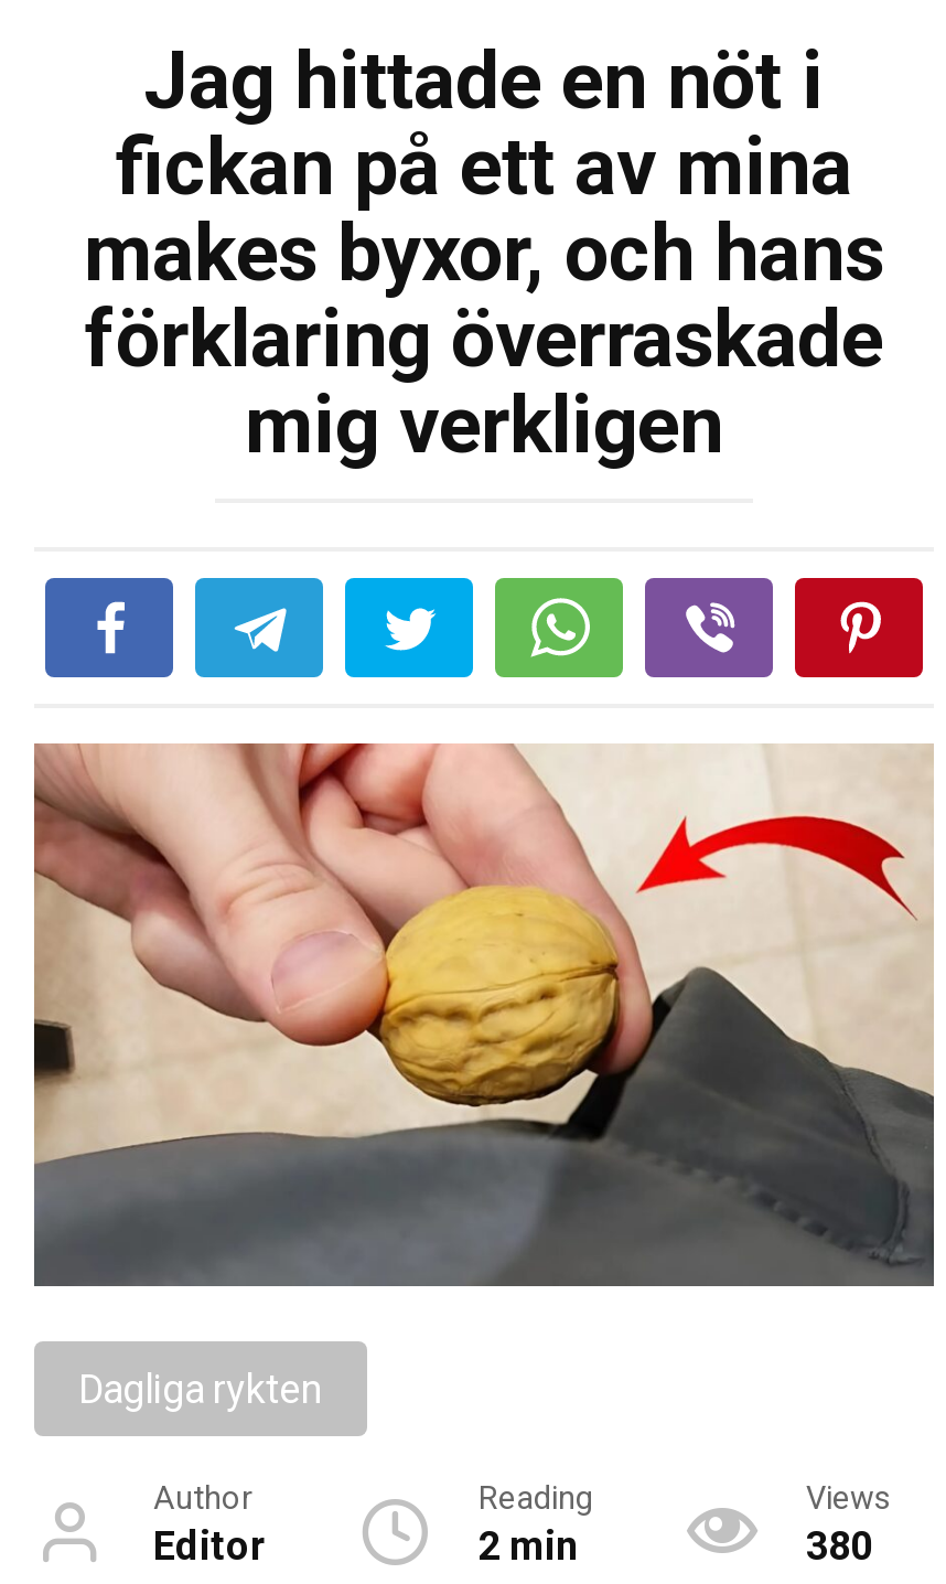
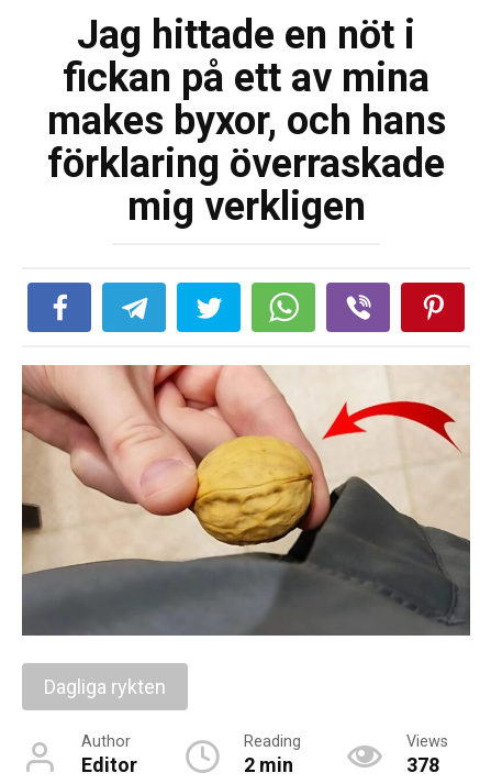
- 380
+ 378
